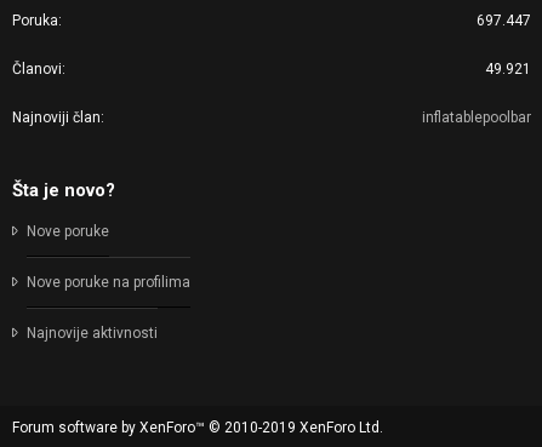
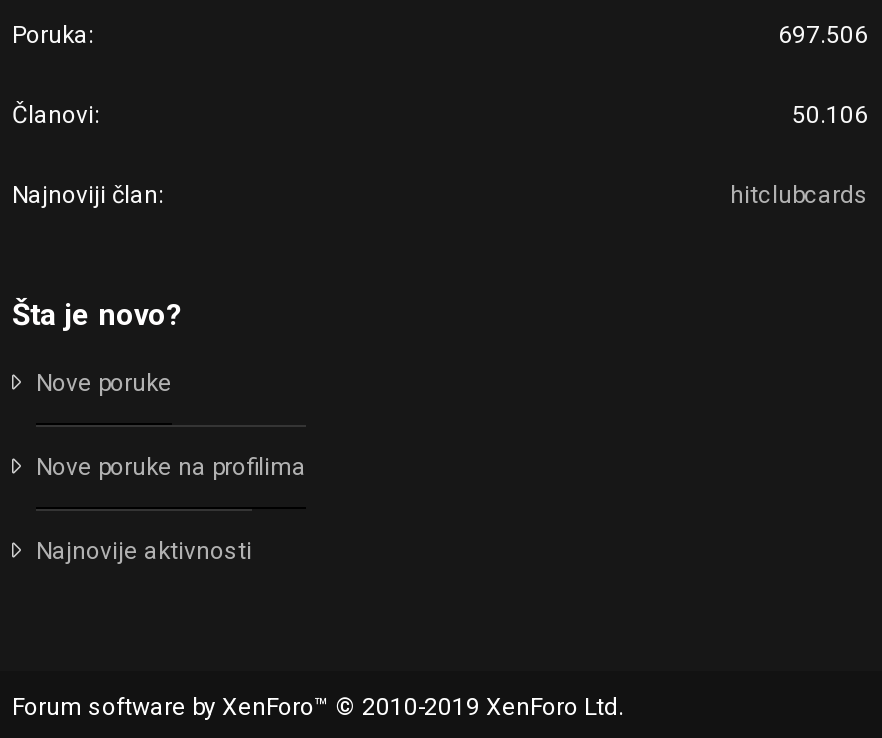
- 697.447
+ 697.506

- 49.921
+ 50.106

- inflatablepoolbar
+ hitclubcards
